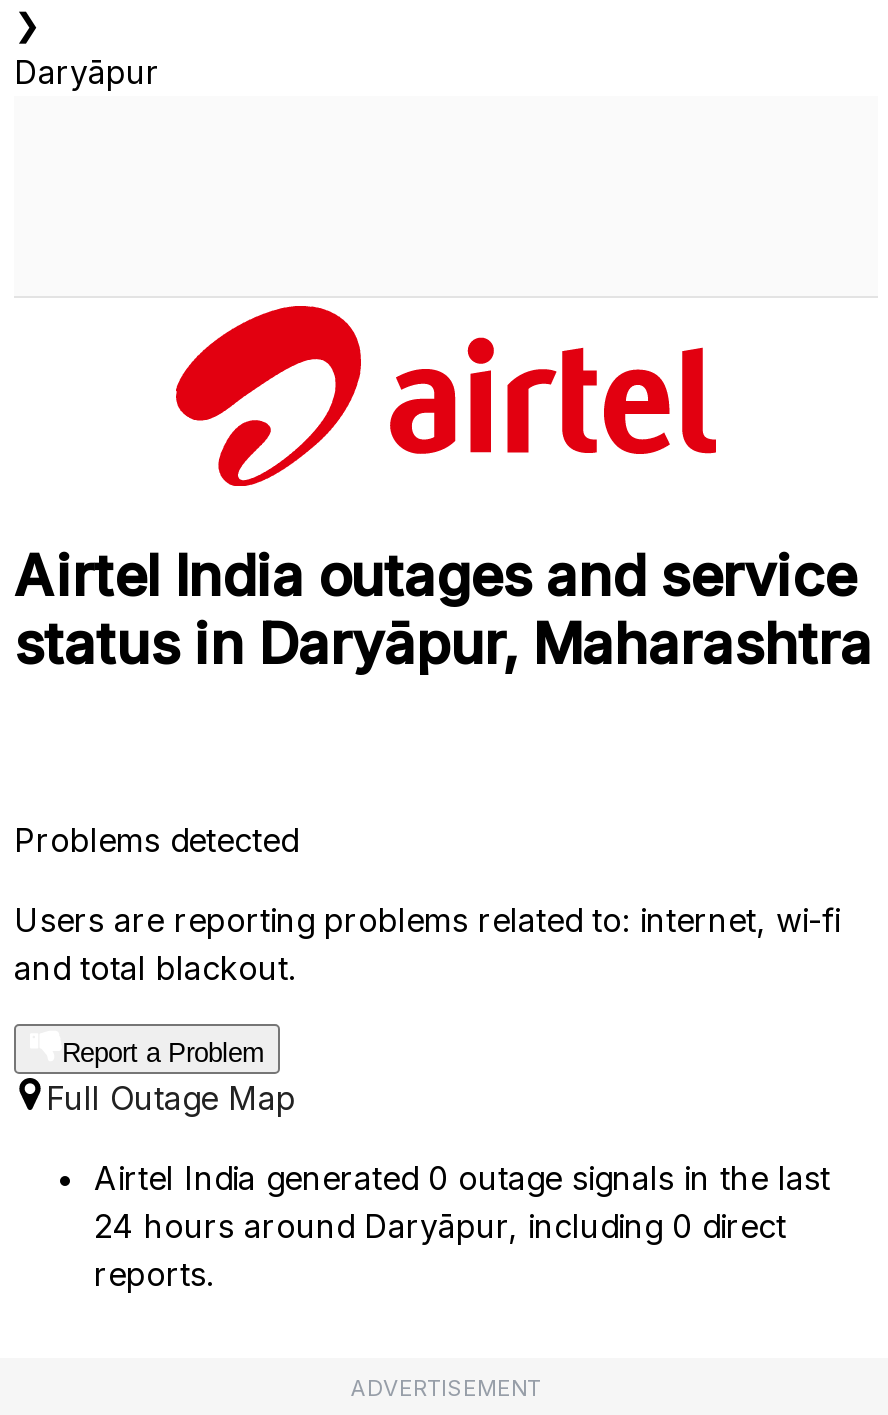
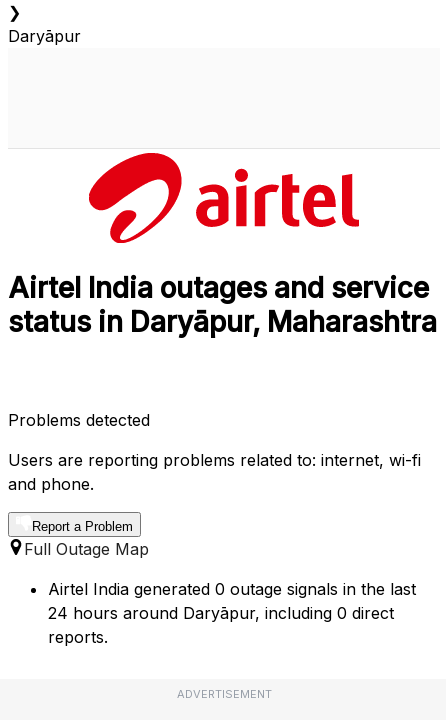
- and total blackout.
+ and phone.
